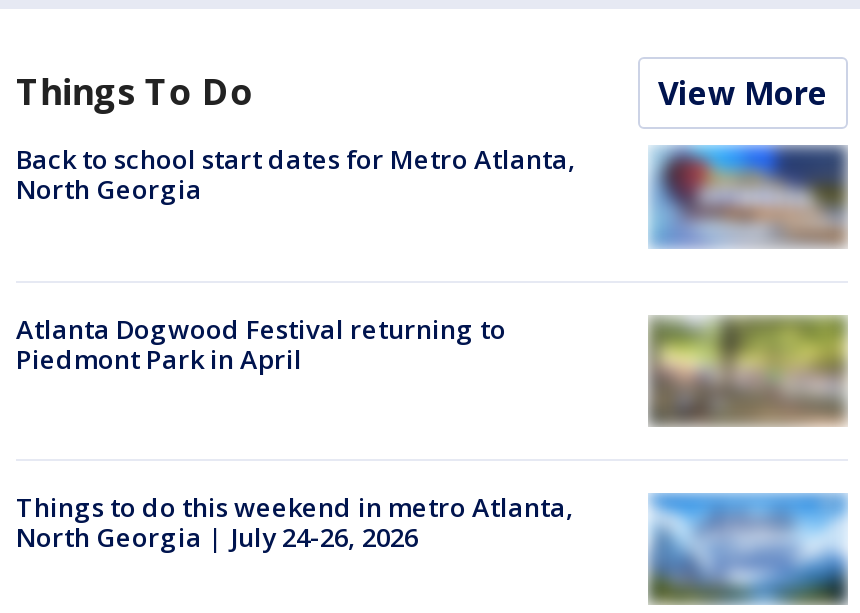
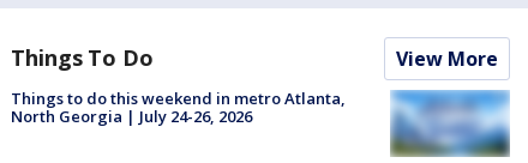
- [image]
- Back to school start dates for Metro Atlanta,
- North Georgia

- Atlanta Dogwood Festival returning to
- Piedmont Park in April

- [image]
